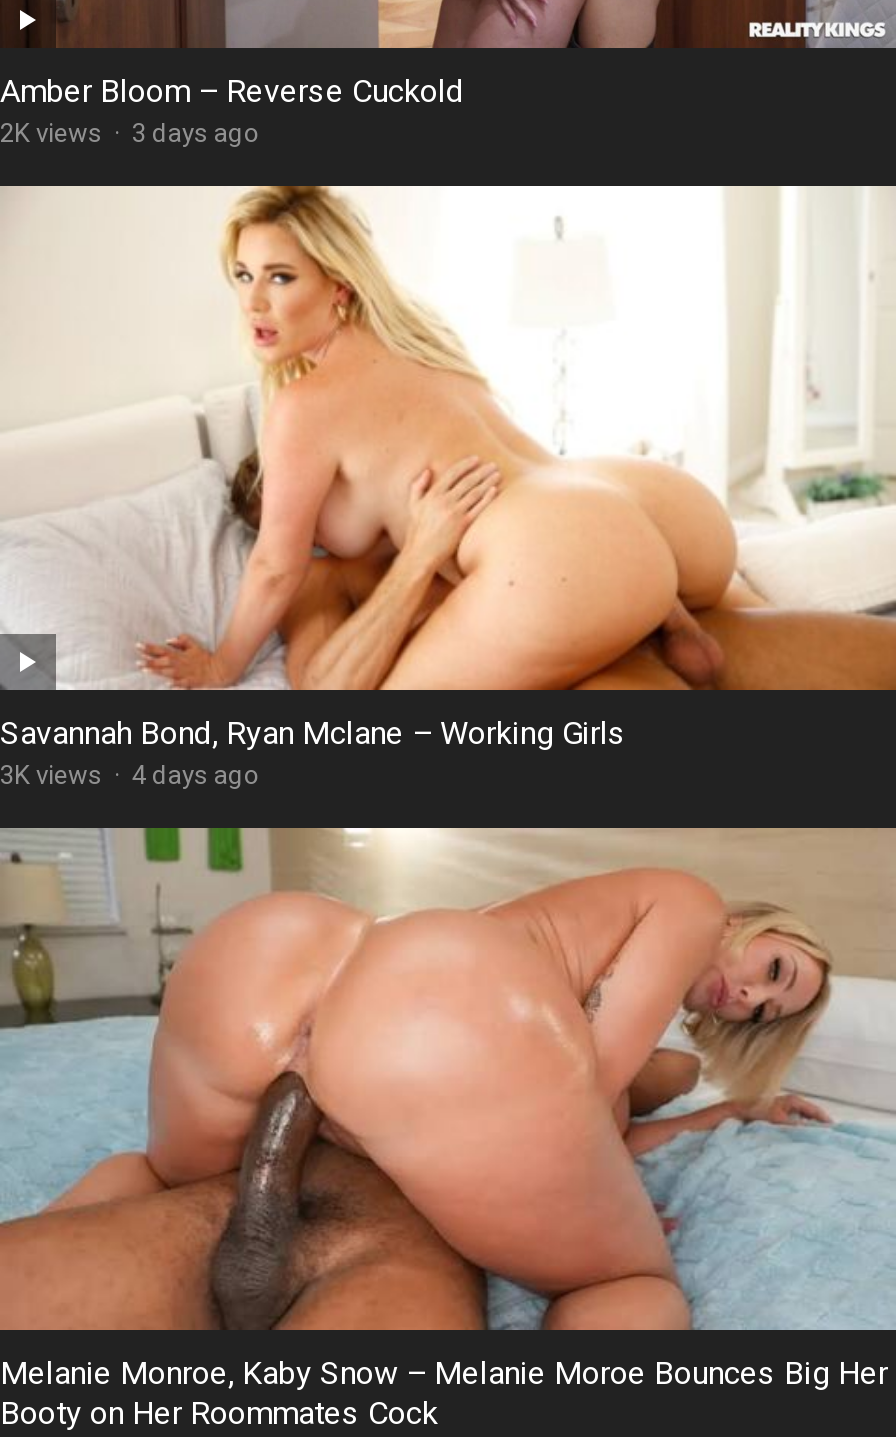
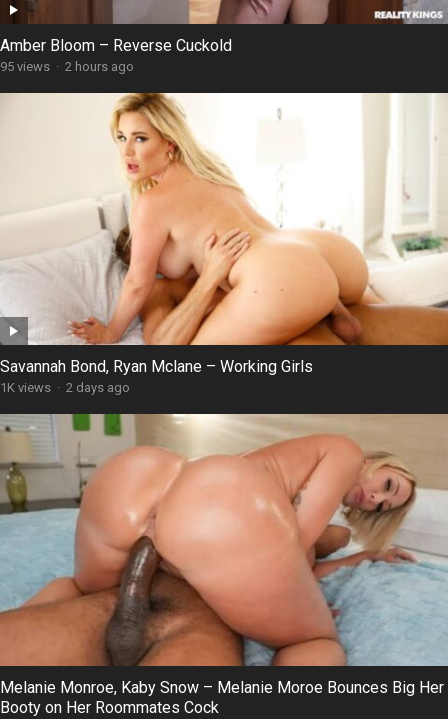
- 2K views · 3 days ago
+ 95 views · 2 hours ago

- 3K views · 4 days ago
+ 1K views · 2 days ago
